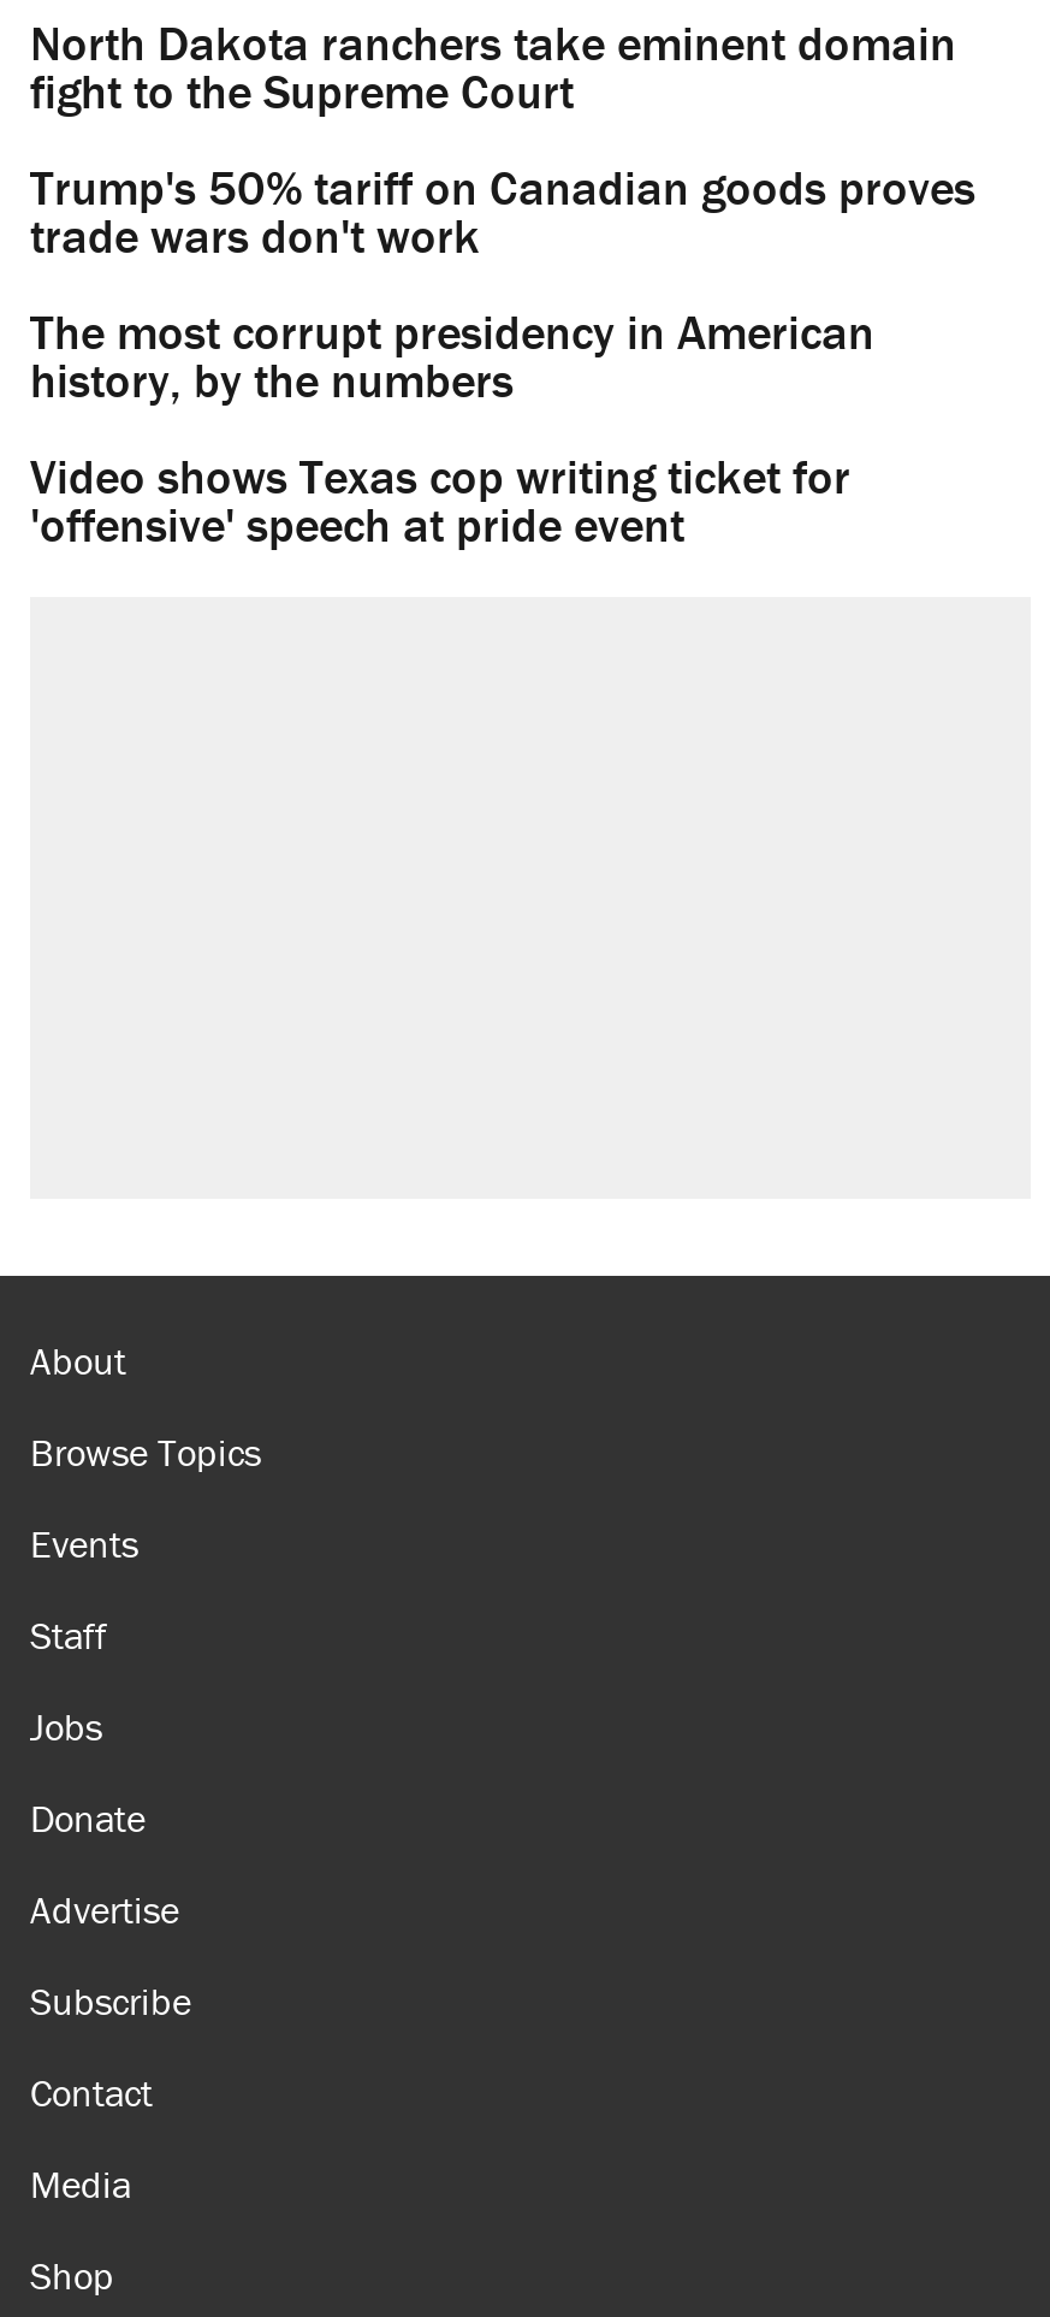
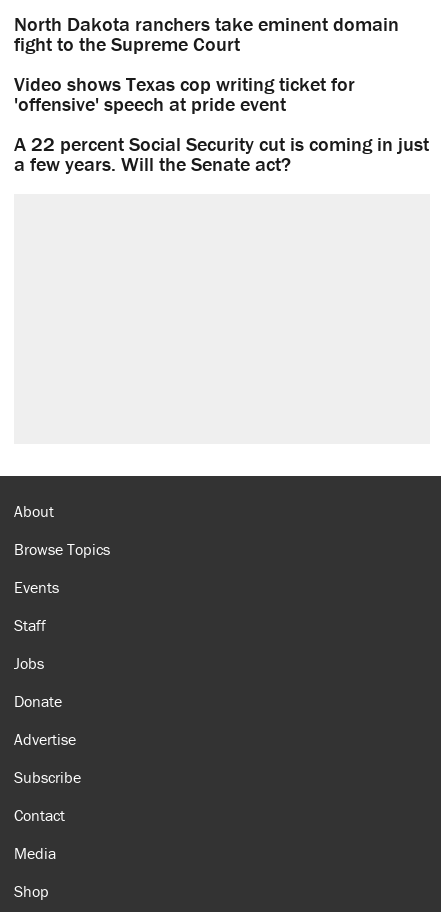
- Trump's 50% tariff on Canadian goods proves
- trade wars don't work
- The most corrupt presidency in American
- history, by the numbers

moved up: Video shows Texas cop writing ticket for | 'offensive' speech at pride event

+ A 22 percent Social Security cut is coming in just
+ a few years. Will the Senate act?
